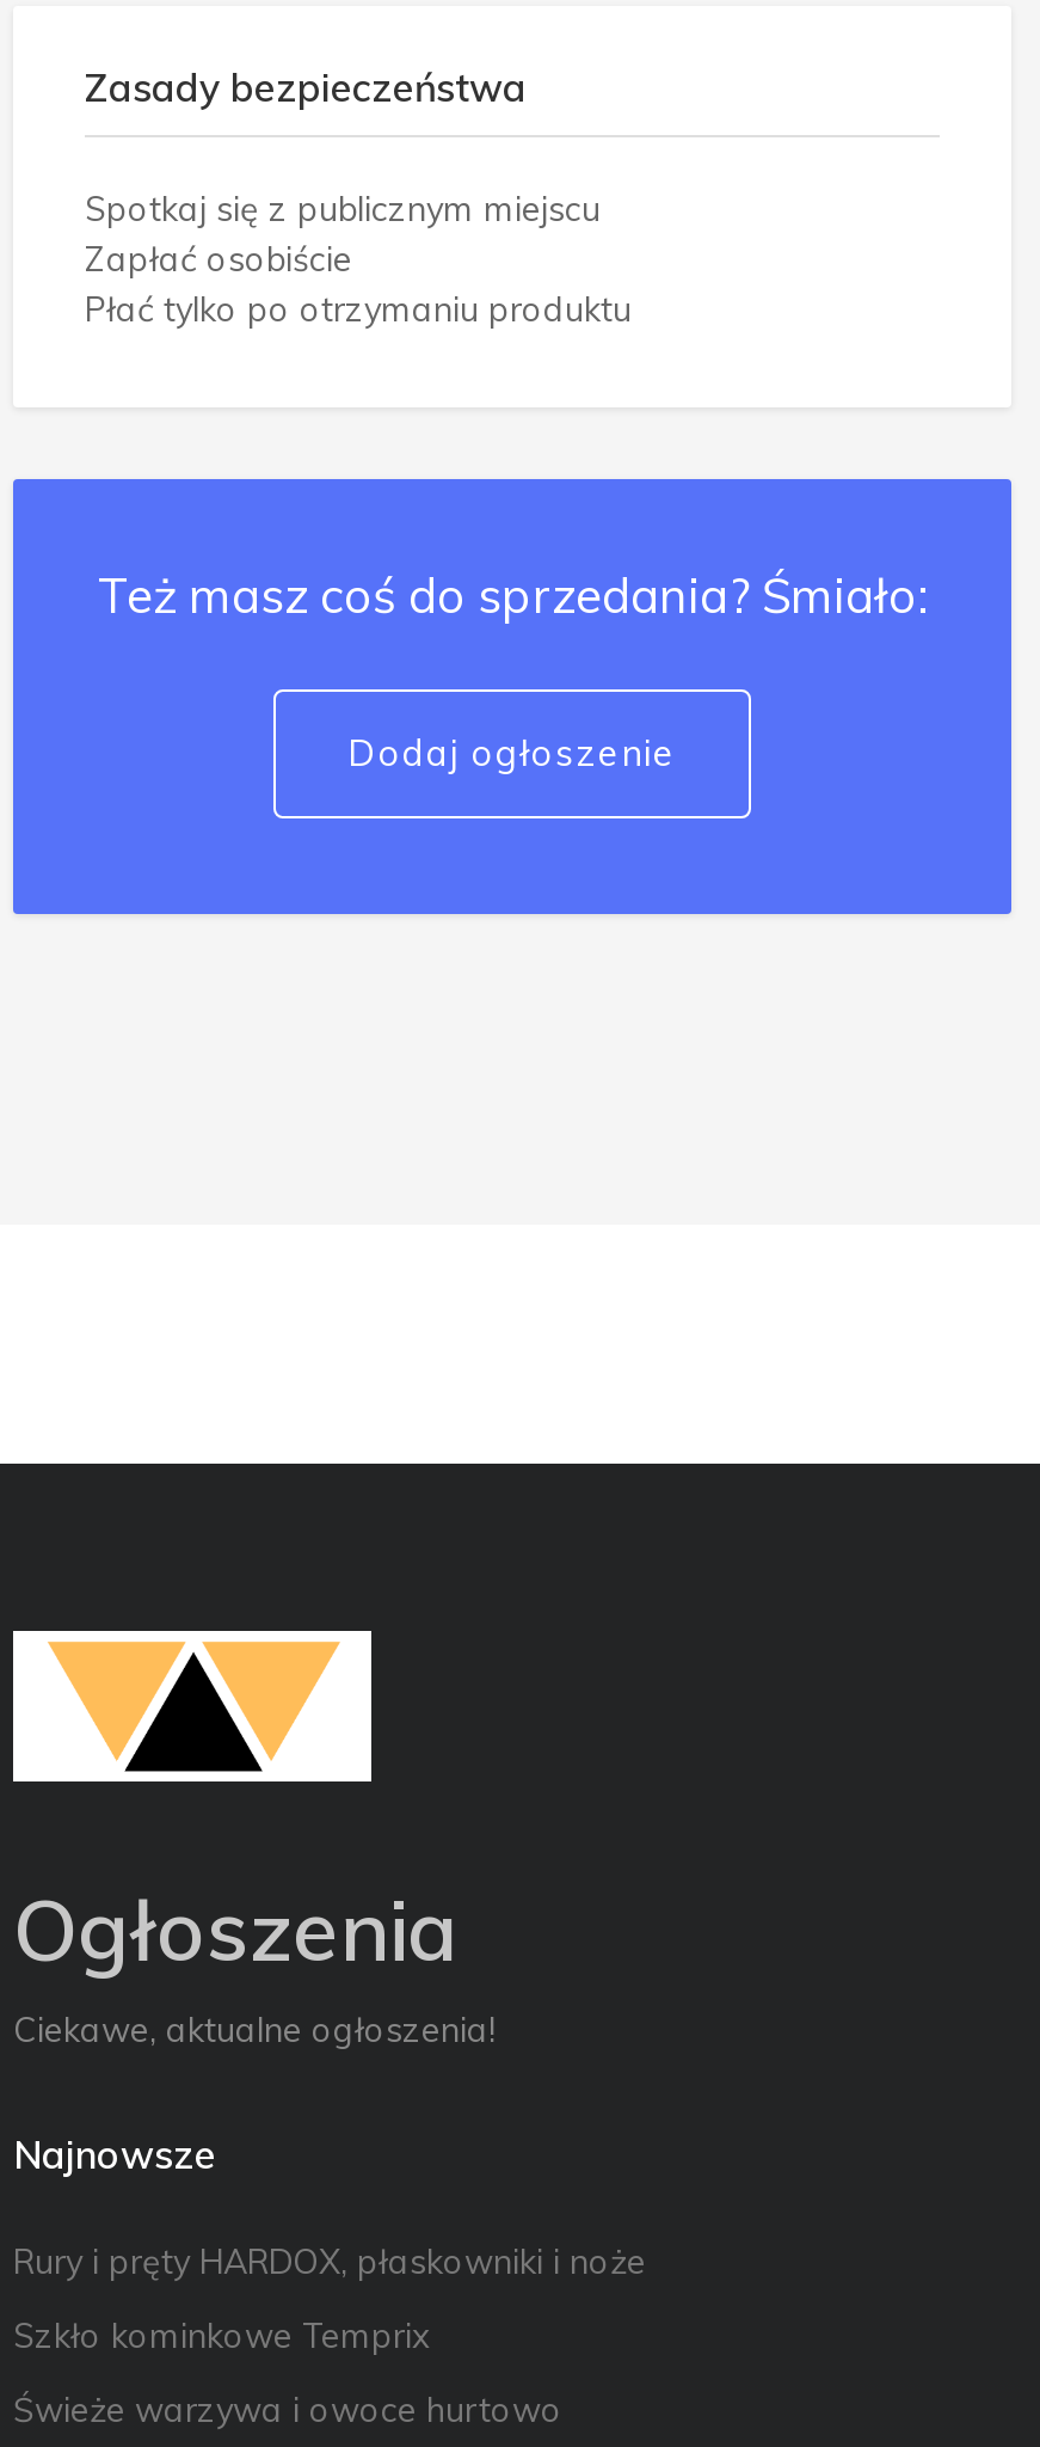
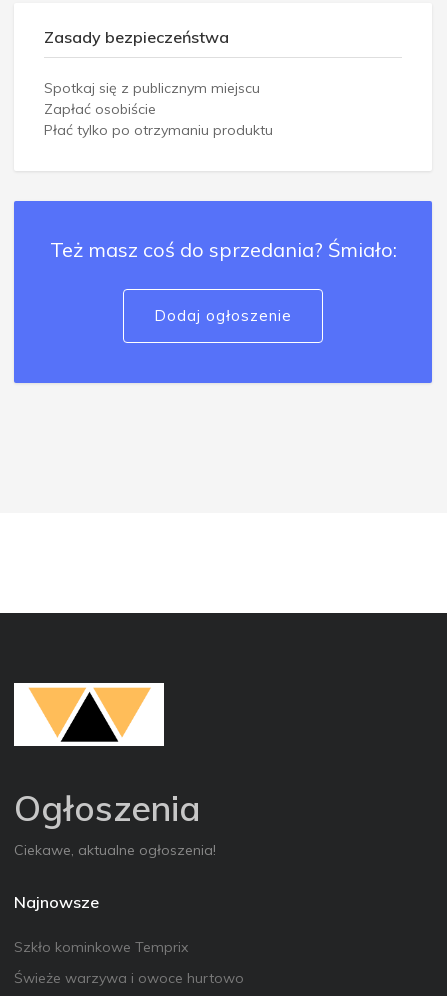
- Rury i pręty HARDOX, płaskowniki i noże
